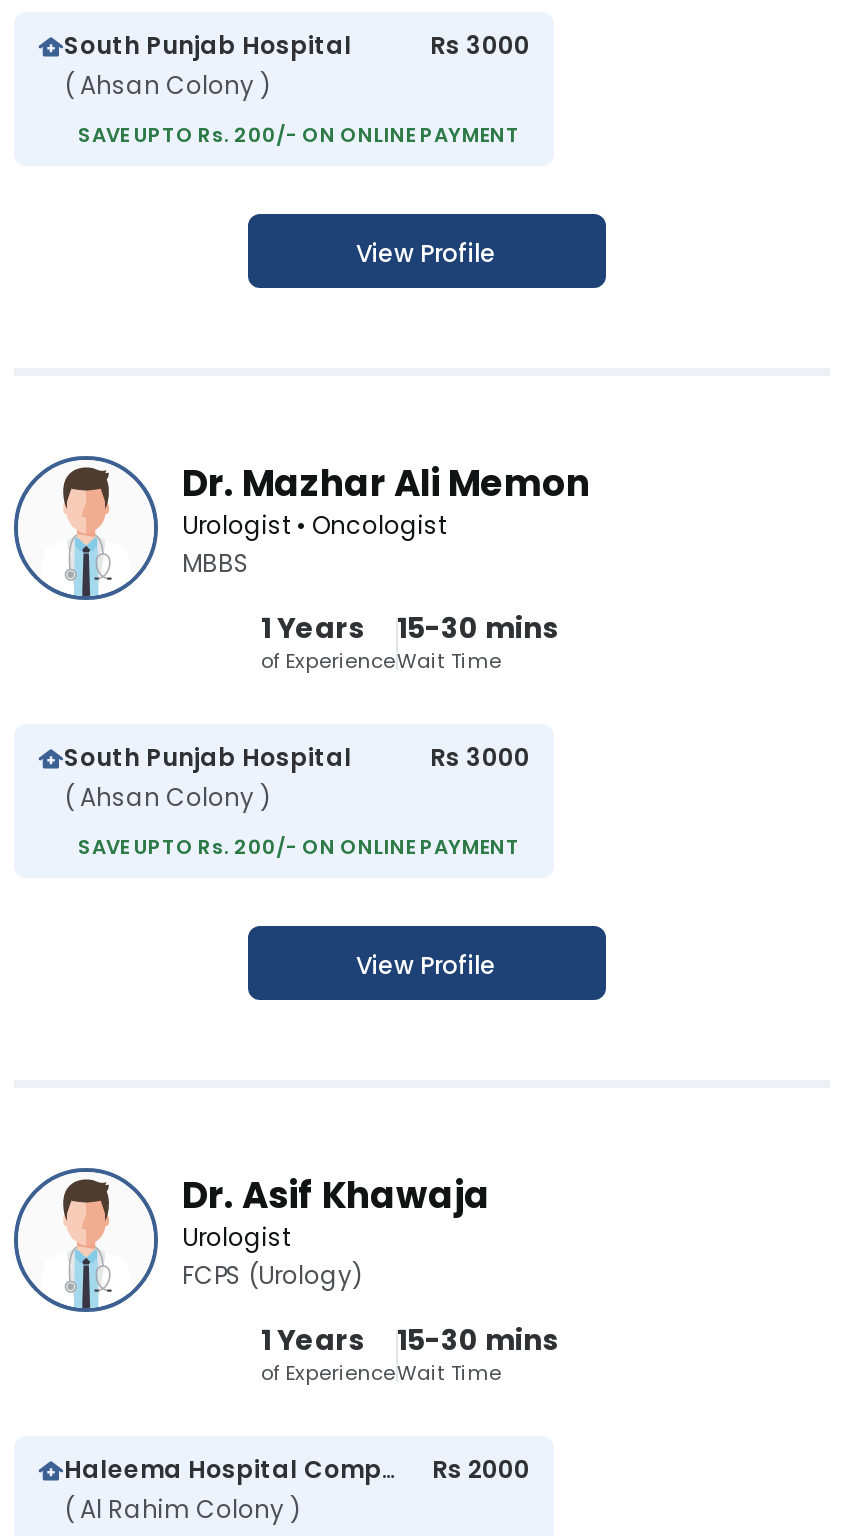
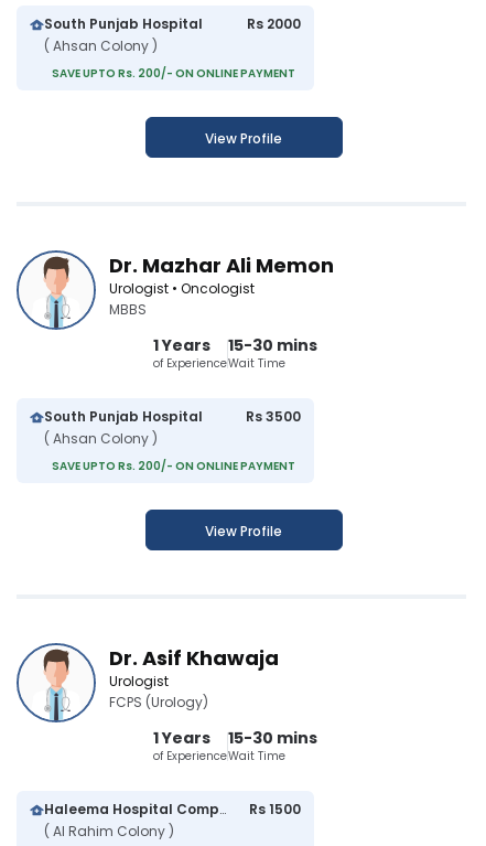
- Rs 3000
+ Rs 2000

- Rs 3000
+ Rs 3500

- Rs 2000
+ Rs 1500
